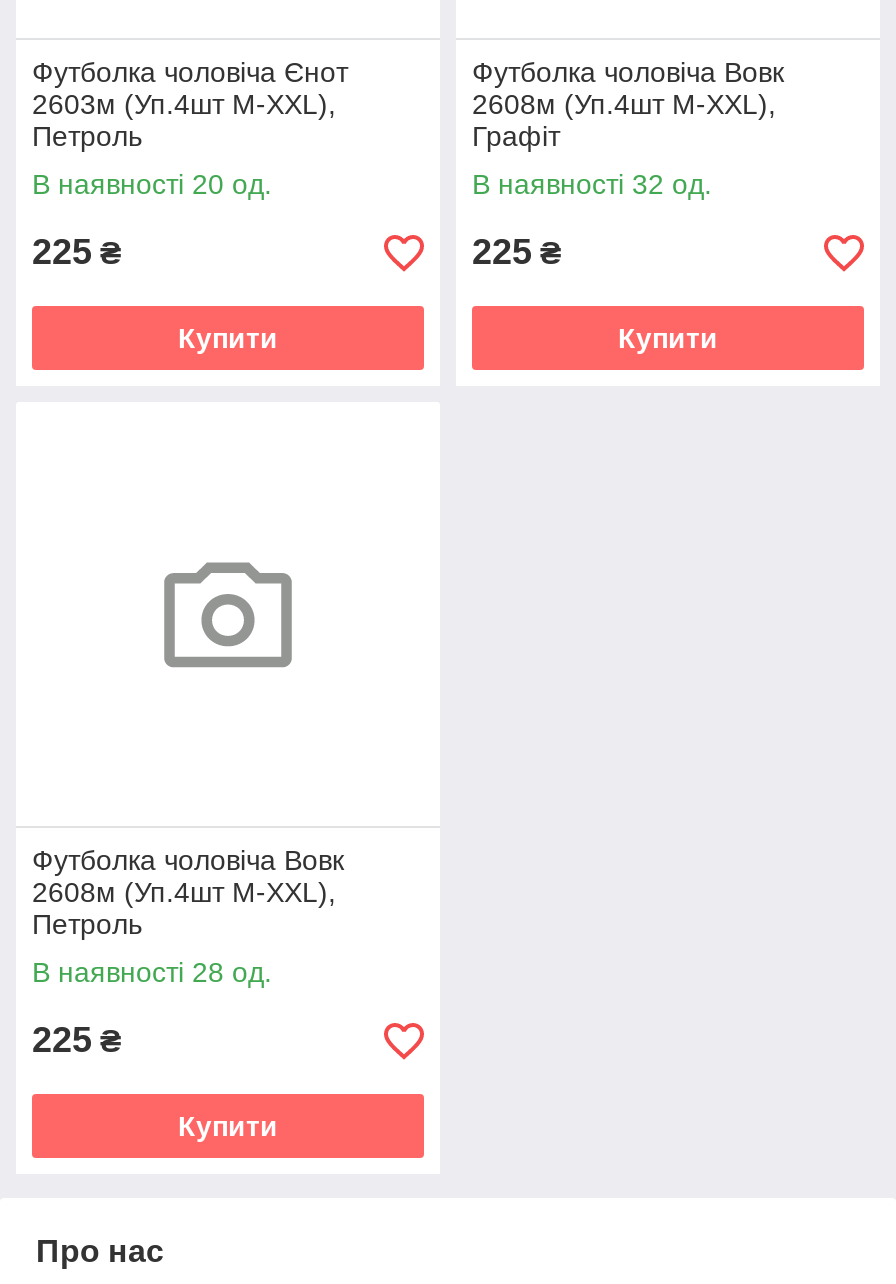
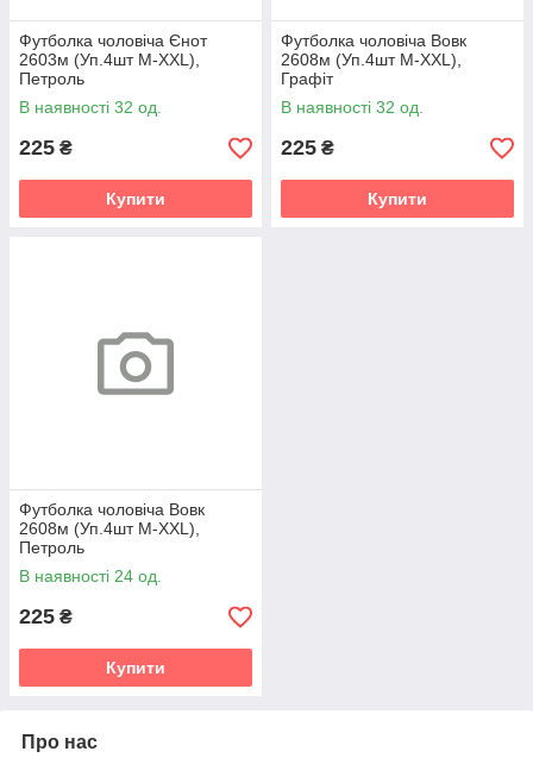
- В наявності 20 од.
+ В наявності 32 од.

- В наявності 28 од.
+ В наявності 24 од.
